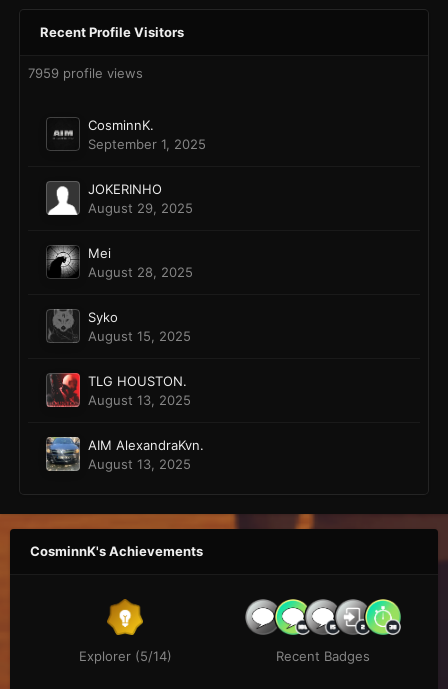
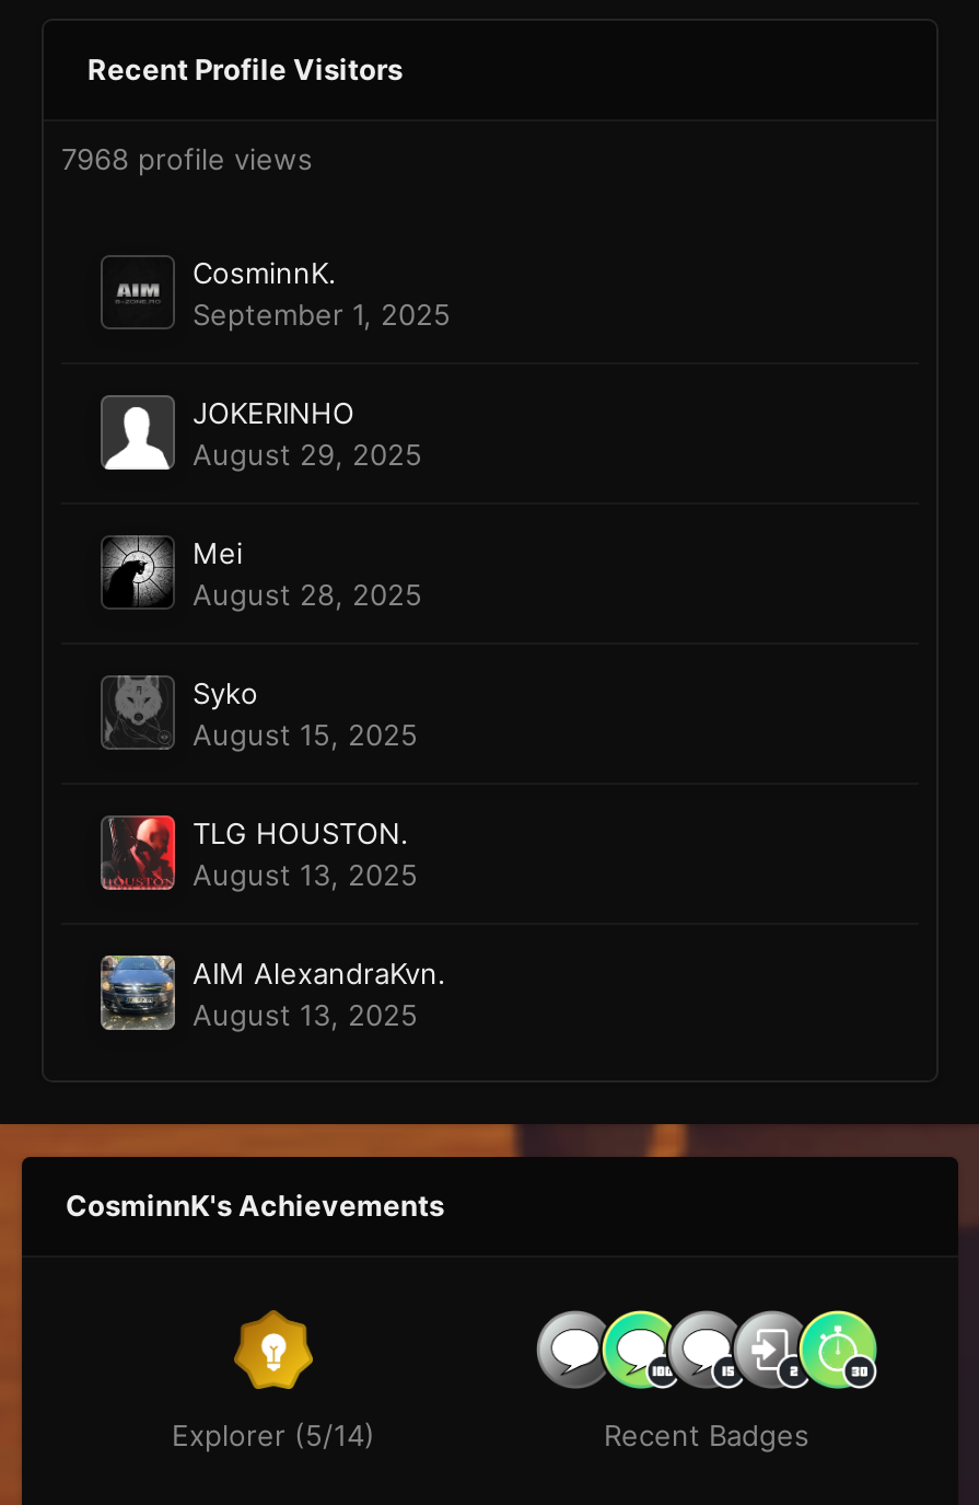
- 7959 profile views
+ 7968 profile views
